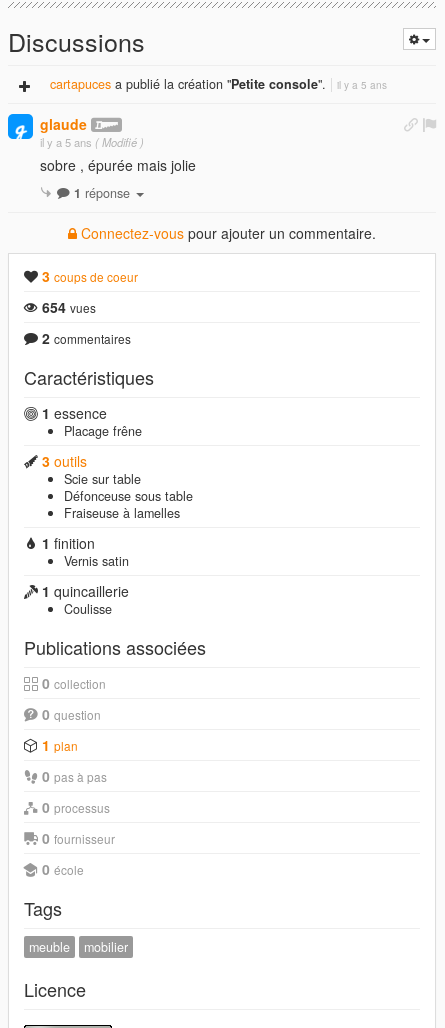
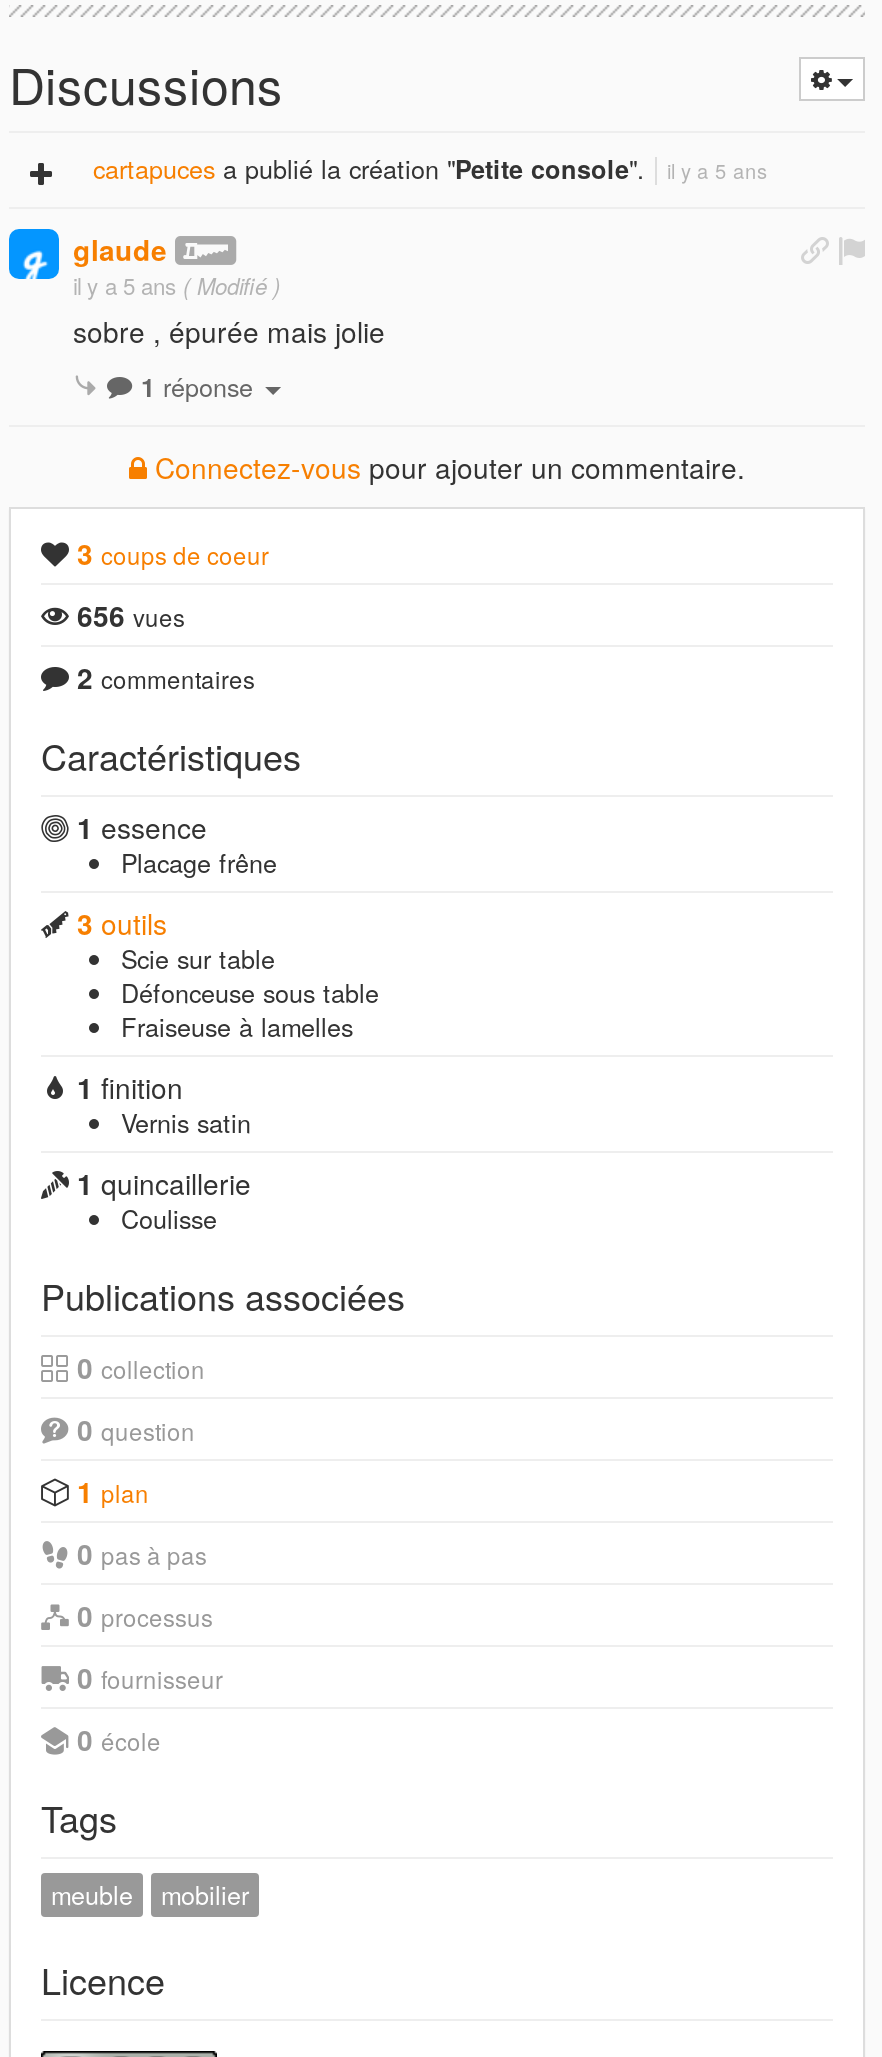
- 654 vues
+ 656 vues
